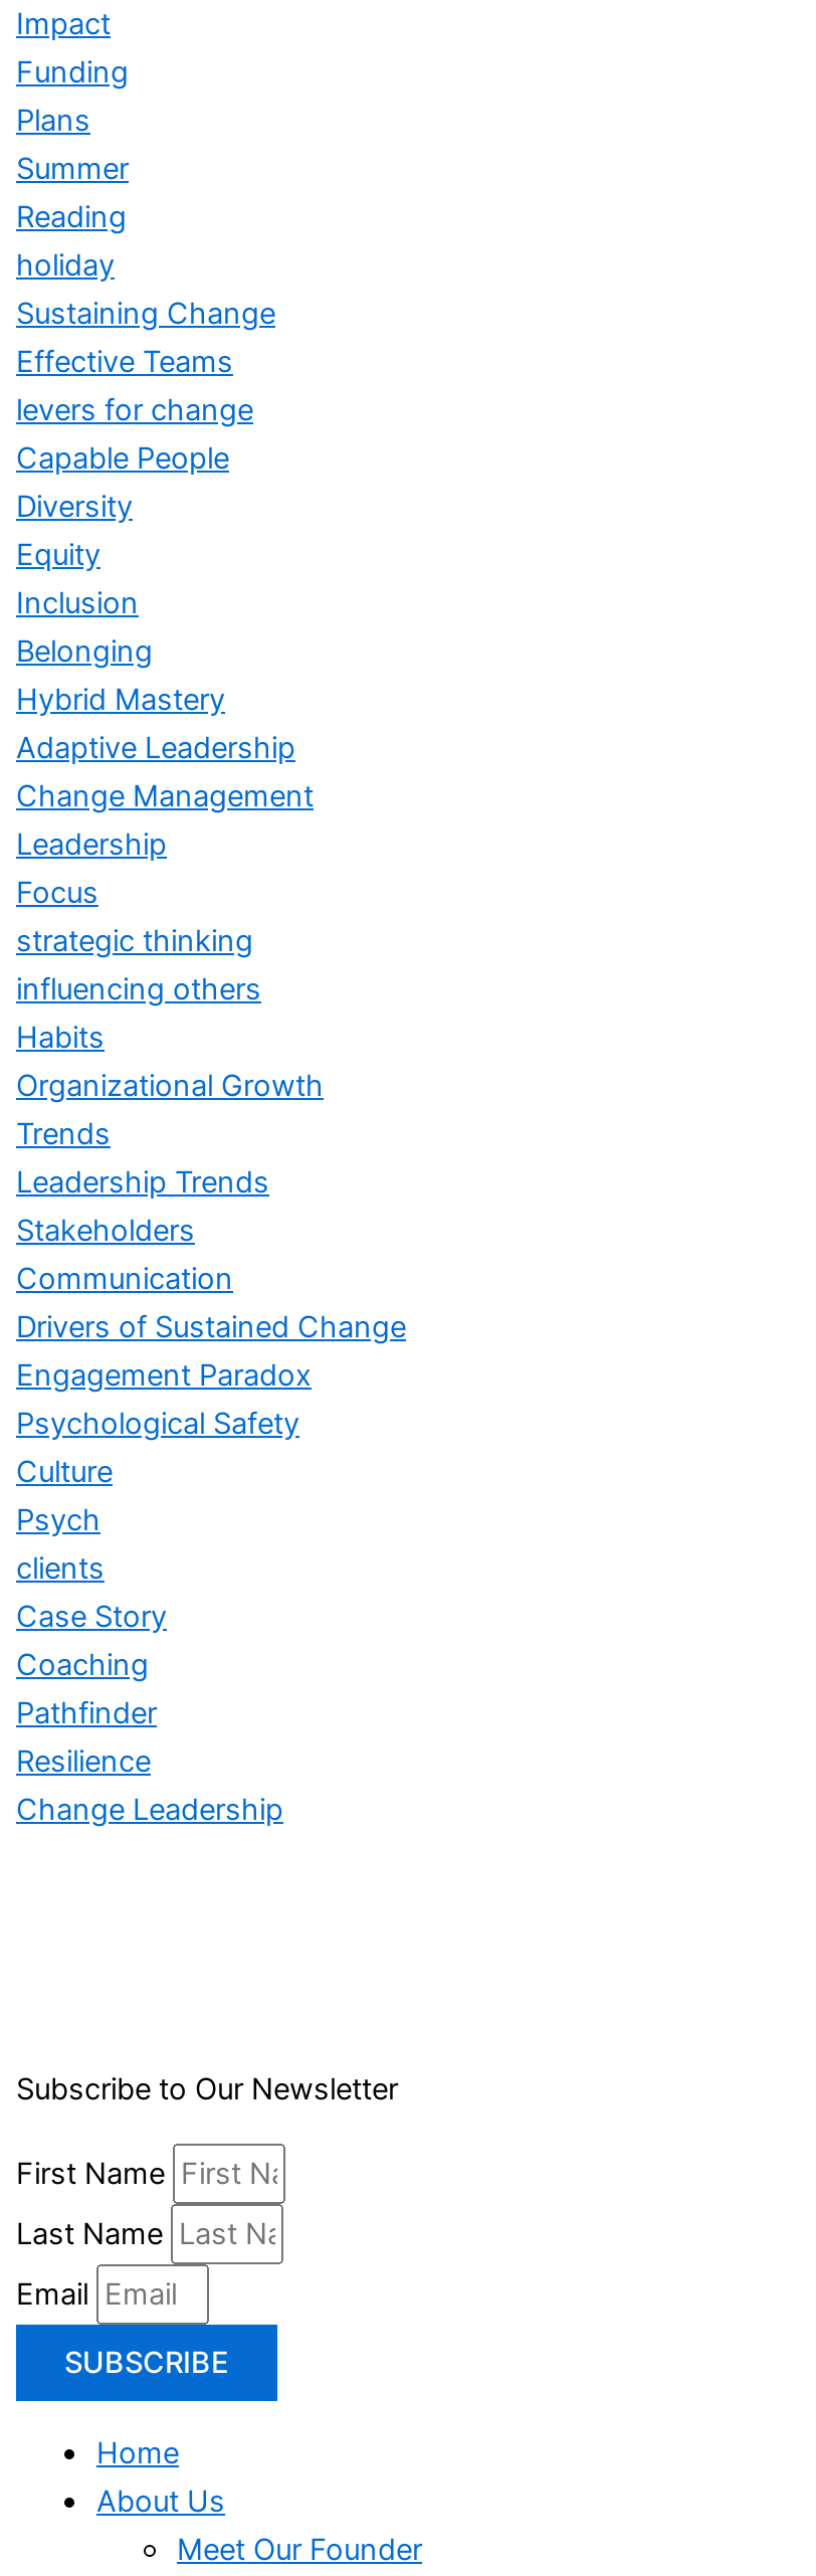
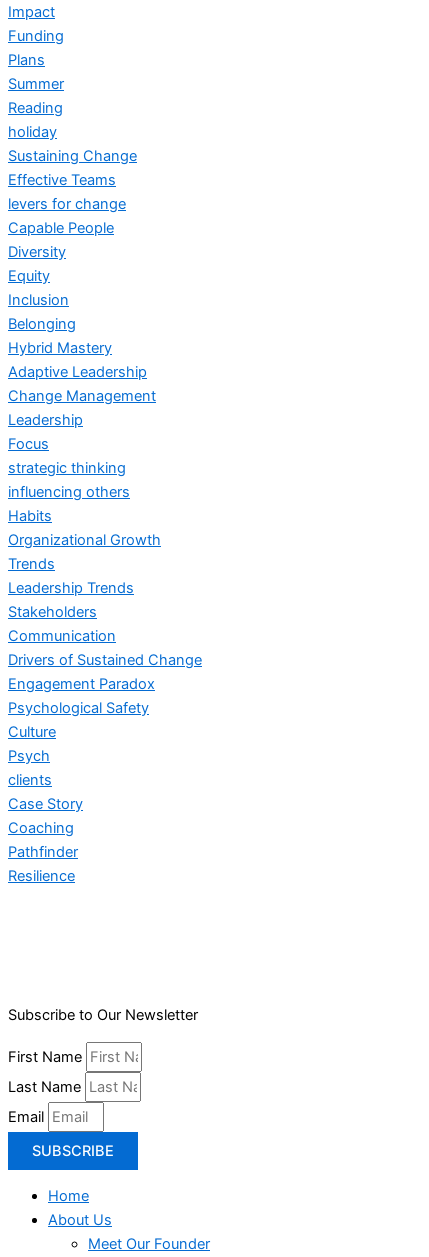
- Change Leadership
